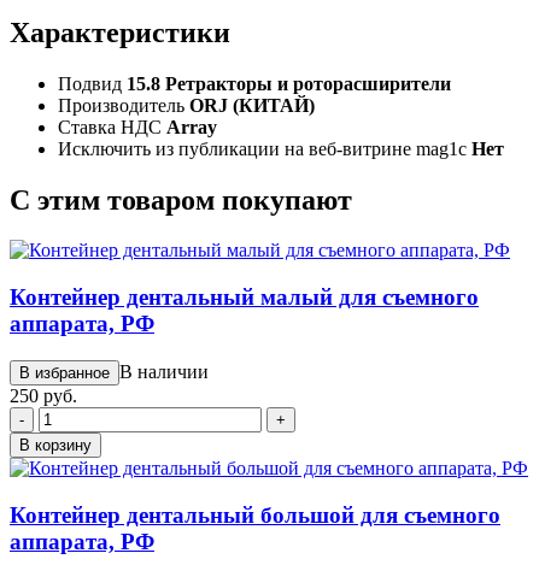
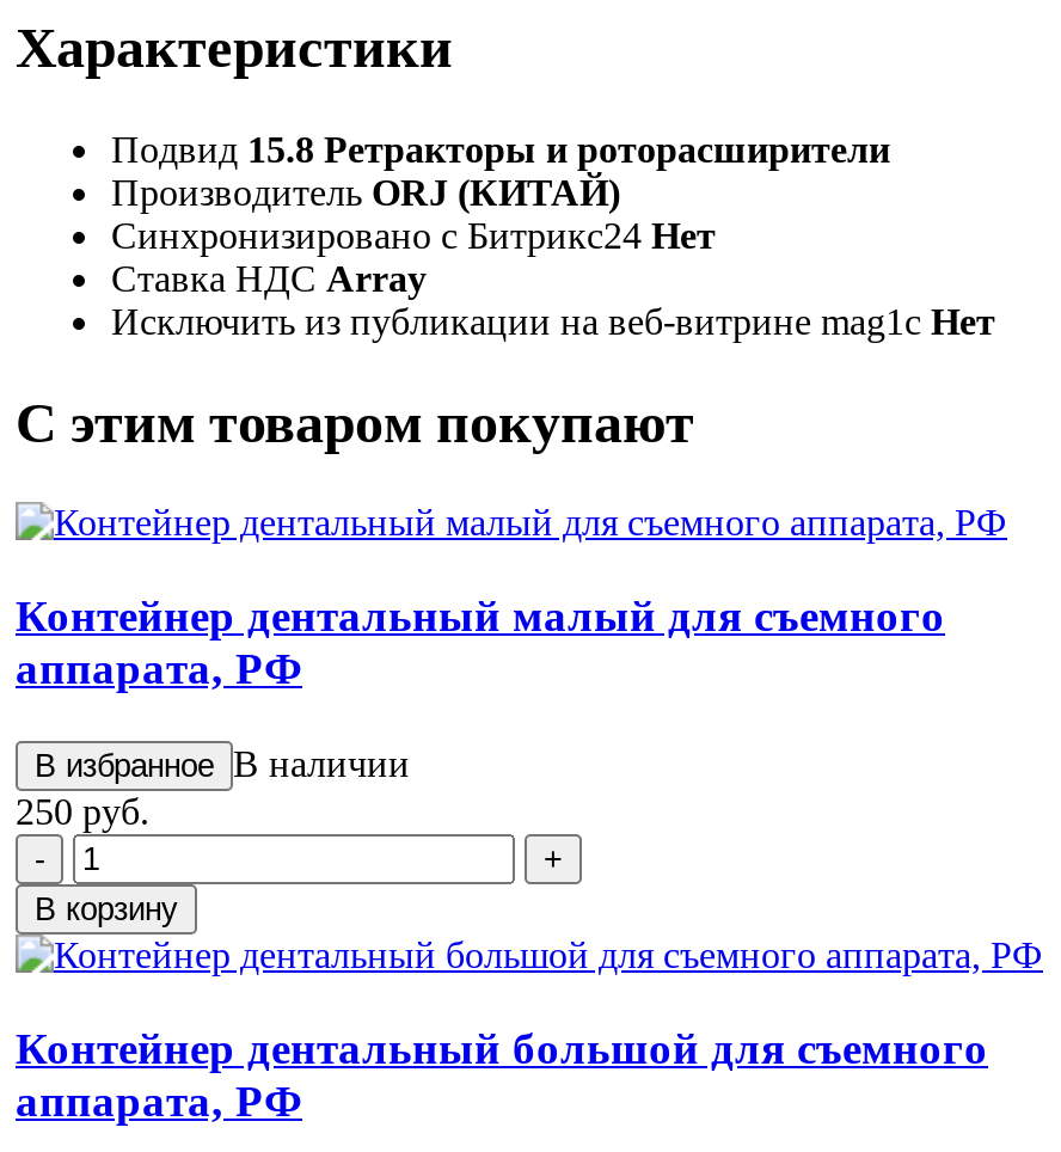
+ Синхронизировано с Битрикс24 Нет
